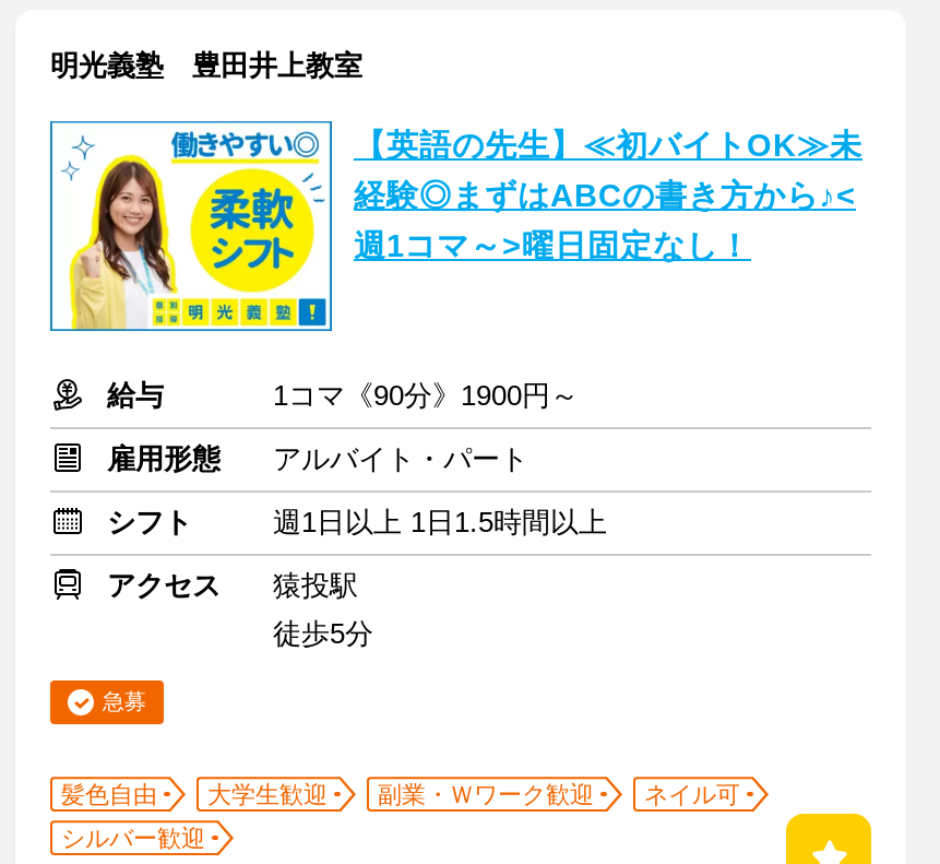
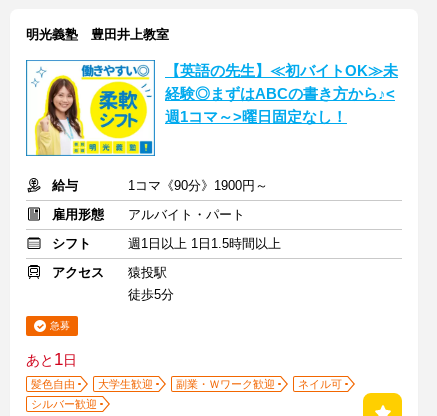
+ あと1日
